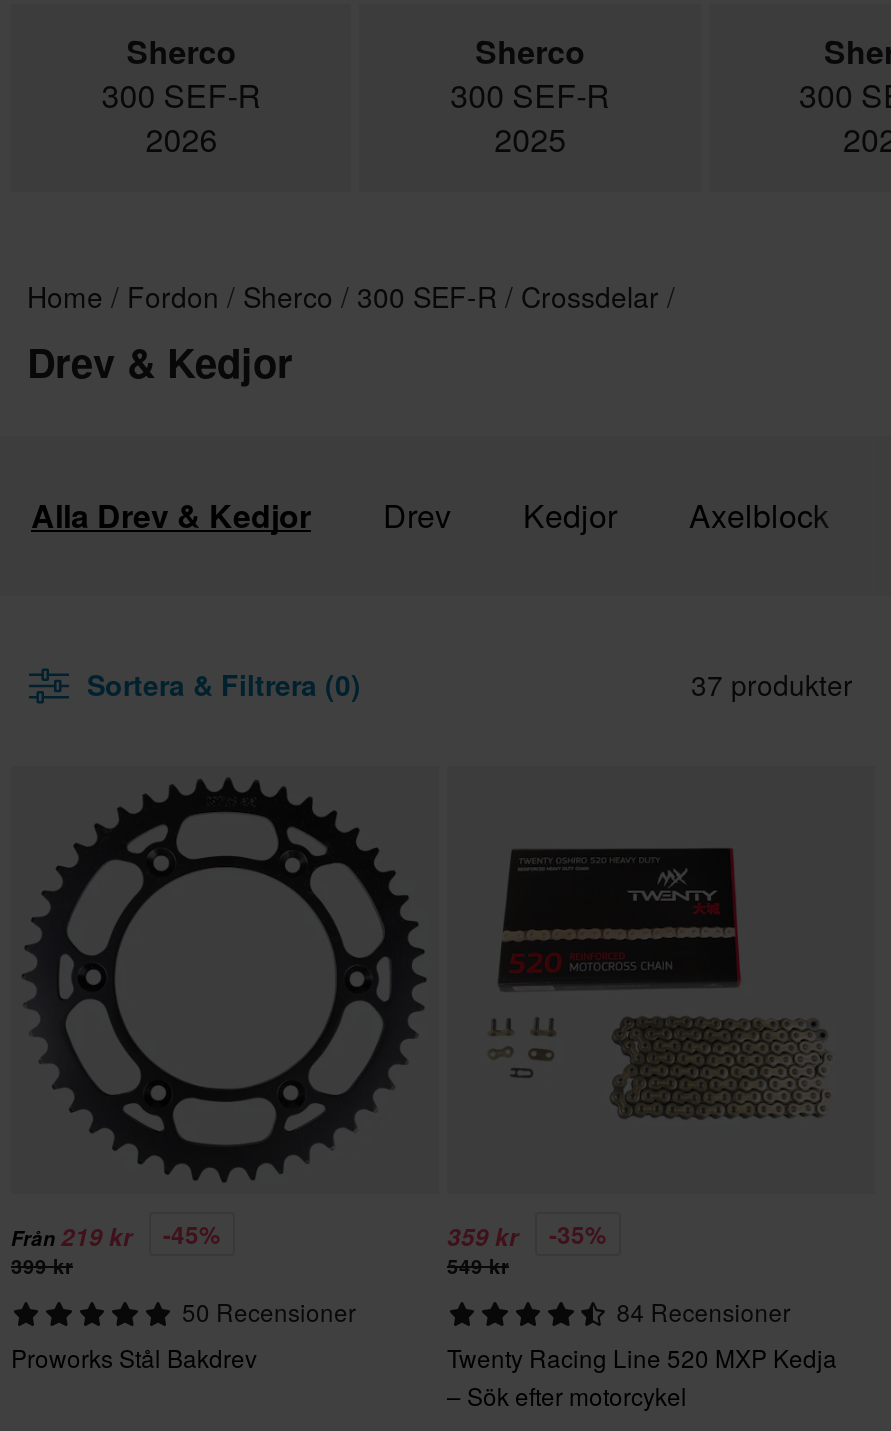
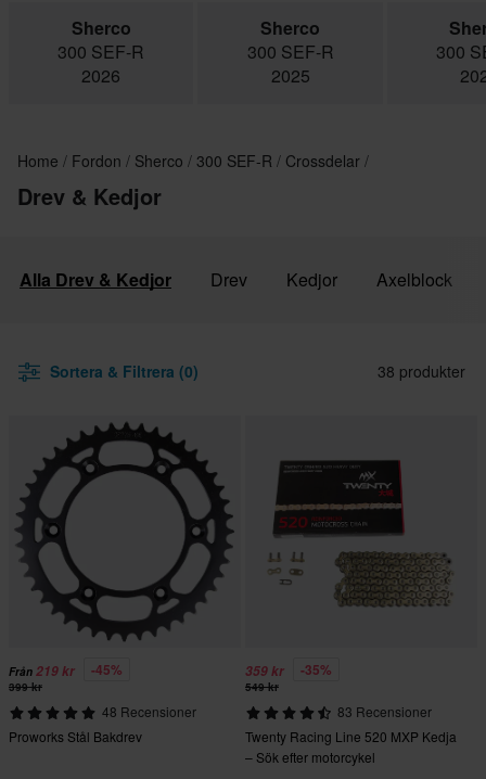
- 37 produkter
+ 38 produkter

- 50 Recensioner
+ 48 Recensioner

- 84 Recensioner
+ 83 Recensioner
